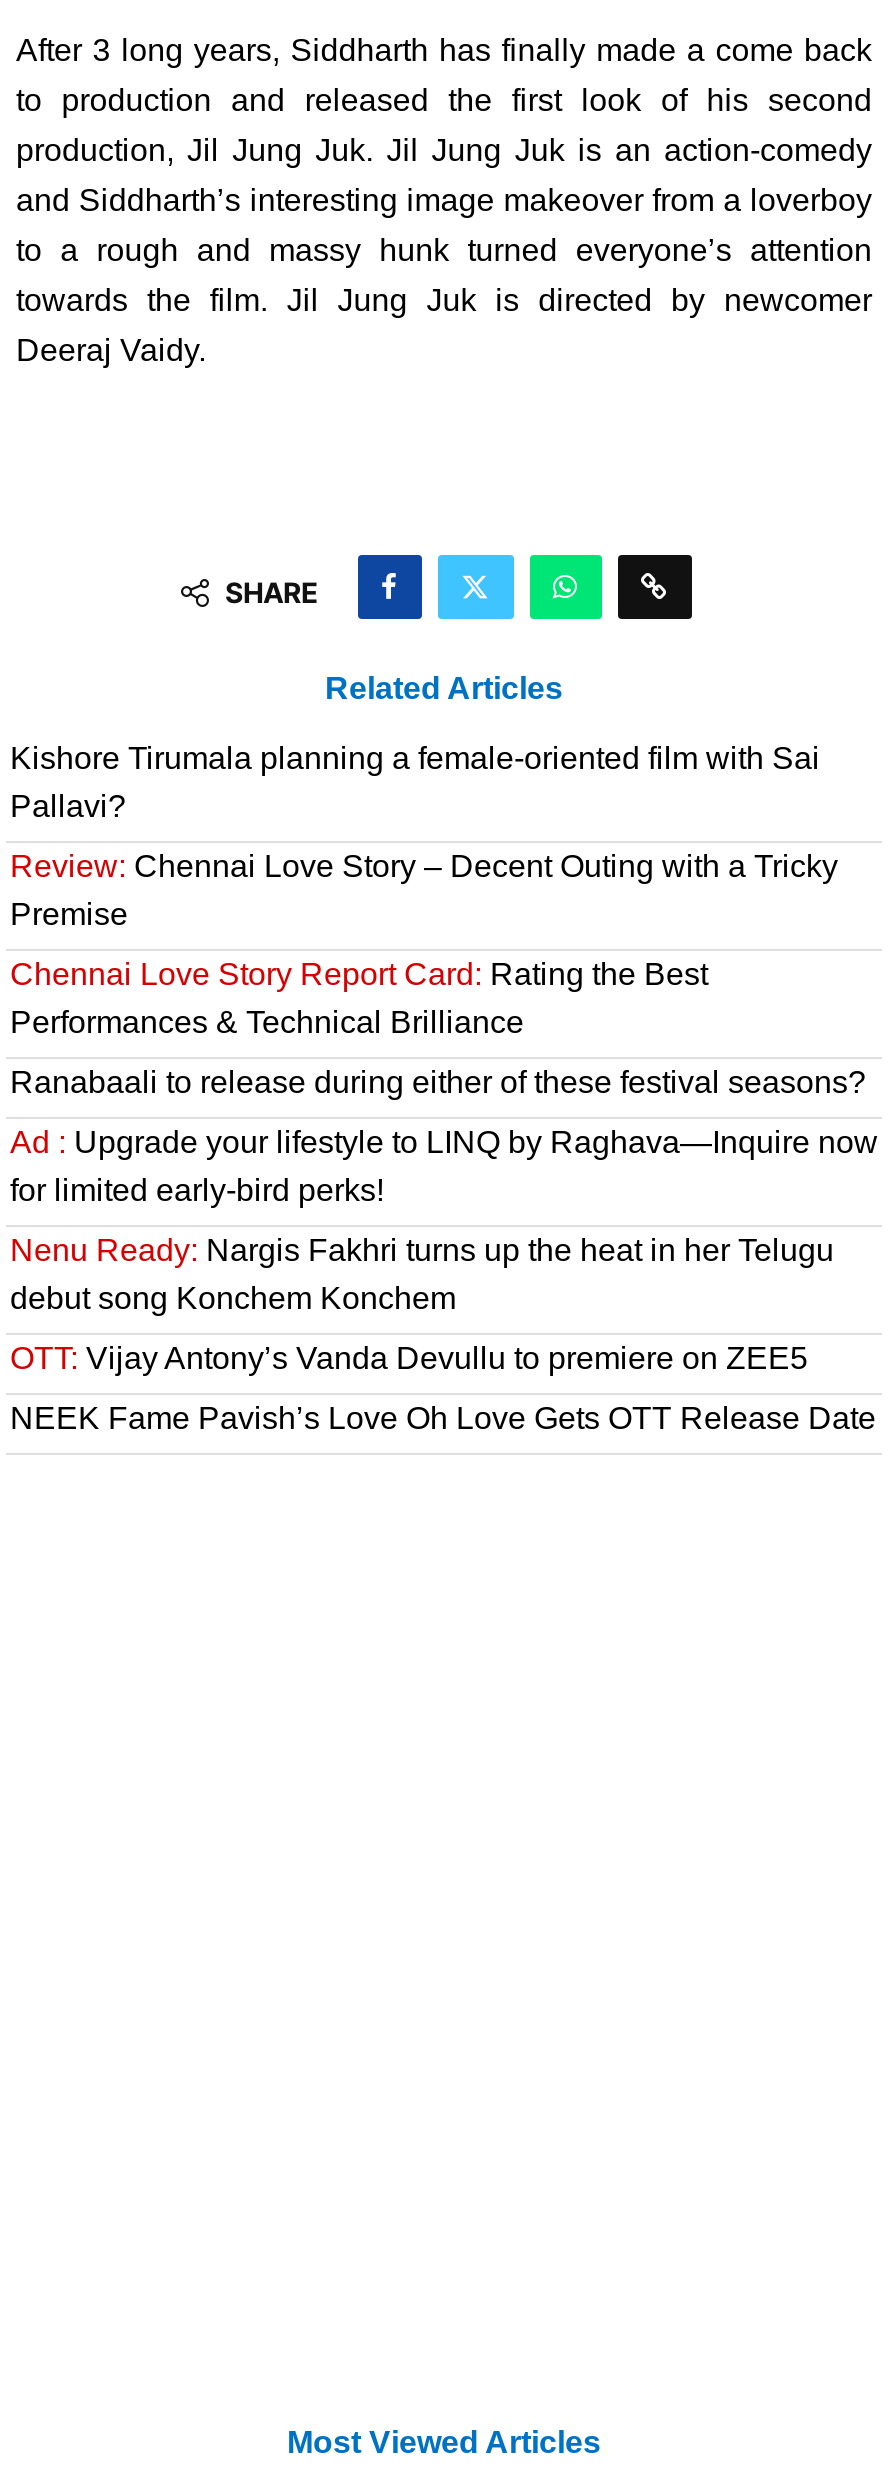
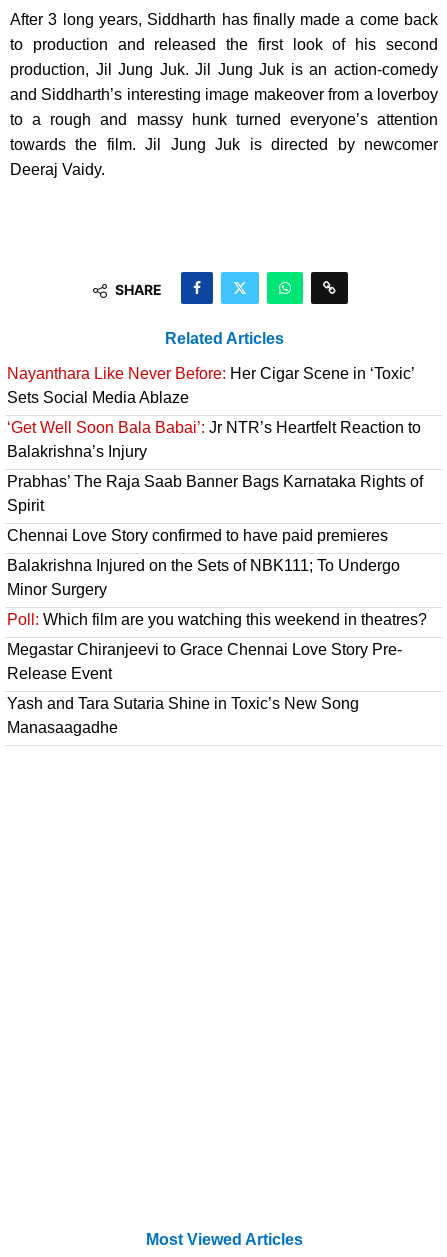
- Kishore Tirumala planning a female-oriented film with Sai
- Pallavi?
+ Nayanthara Like Never Before: Her Cigar Scene in ‘Toxic’
+ Sets Social Media Ablaze

- Review: Chennai Love Story – Decent Outing with a Tricky
- Premise
+ ‘Get Well Soon Bala Babai’: Jr NTR’s Heartfelt Reaction to
+ Balakrishna’s Injury

- Chennai Love Story Report Card: Rating the Best
- Performances & Technical Brilliance
+ Prabhas’ The Raja Saab Banner Bags Karnataka Rights of
+ Spirit

- Ranabaali to release during either of these festival seasons?
+ Chennai Love Story confirmed to have paid premieres

- Ad : Upgrade your lifestyle to LINQ by Raghava—Inquire now
- for limited early-bird perks!
+ Balakrishna Injured on the Sets of NBK111; To Undergo
+ Minor Surgery

- Nenu Ready: Nargis Fakhri turns up the heat in her Telugu
- debut song Konchem Konchem
+ Poll: Which film are you watching this weekend in theatres?

- OTT: Vijay Antony’s Vanda Devullu to premiere on ZEE5
+ Megastar Chiranjeevi to Grace Chennai Love Story Pre-
+ Release Event

- NEEK Fame Pavish’s Love Oh Love Gets OTT Release Date
+ Yash and Tara Sutaria Shine in Toxic’s New Song
+ Manasaagadhe
